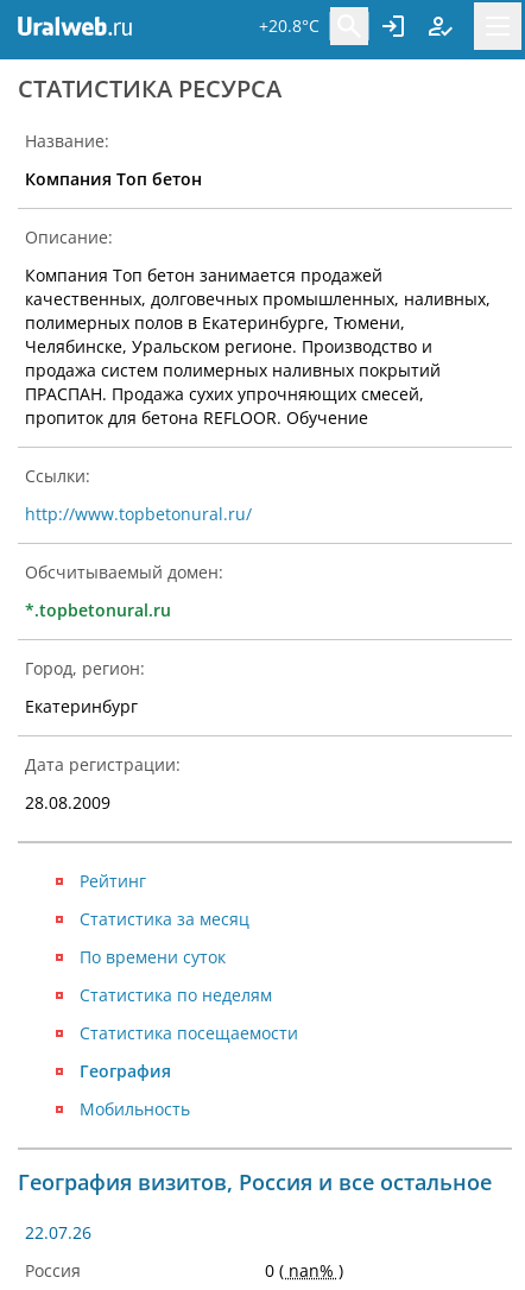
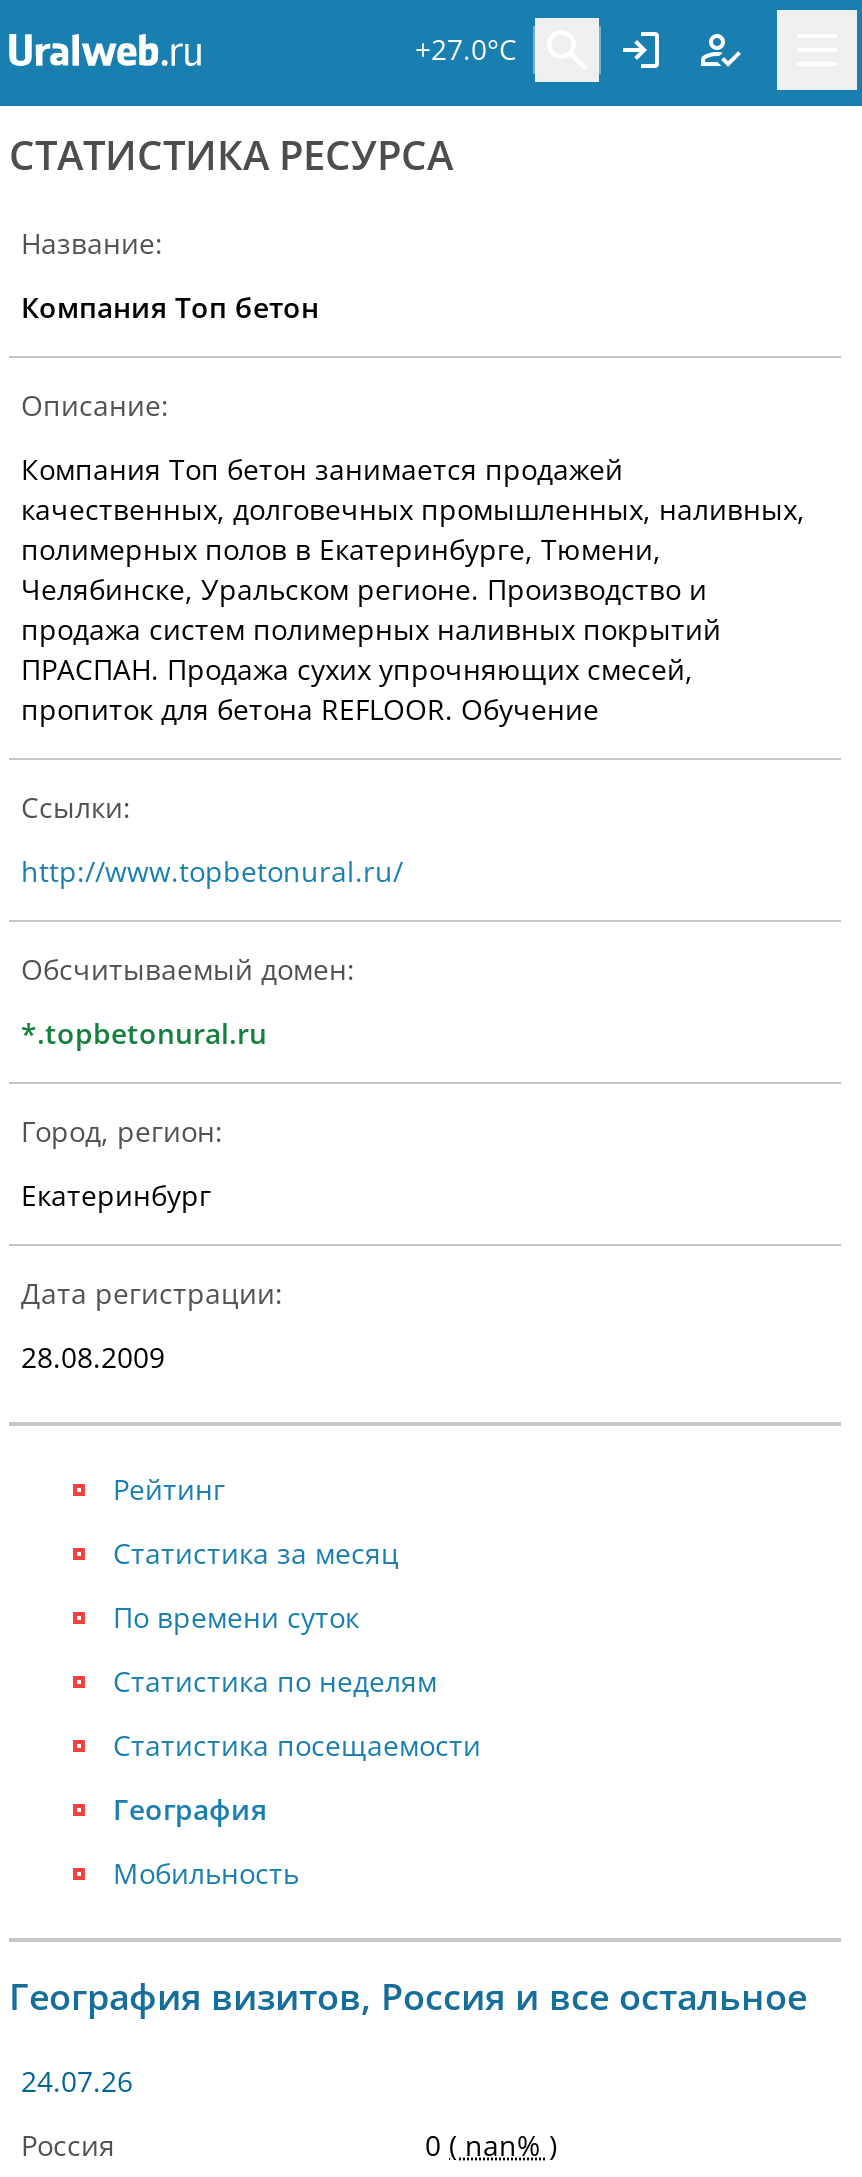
- +20.8°C
+ +27.0°C

- 22.07.26
+ 24.07.26
